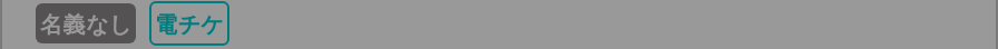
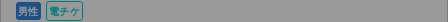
- 名義なし
+ 男性
